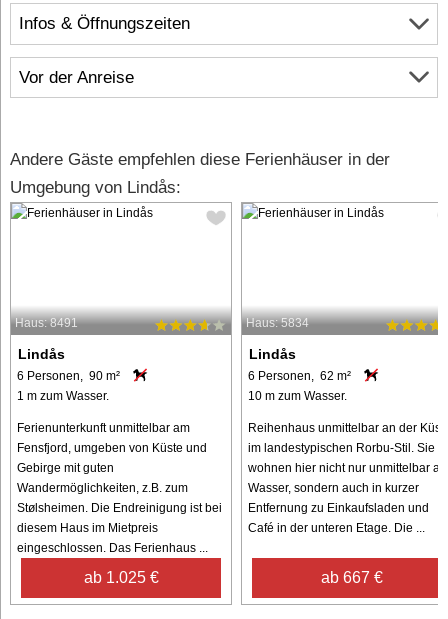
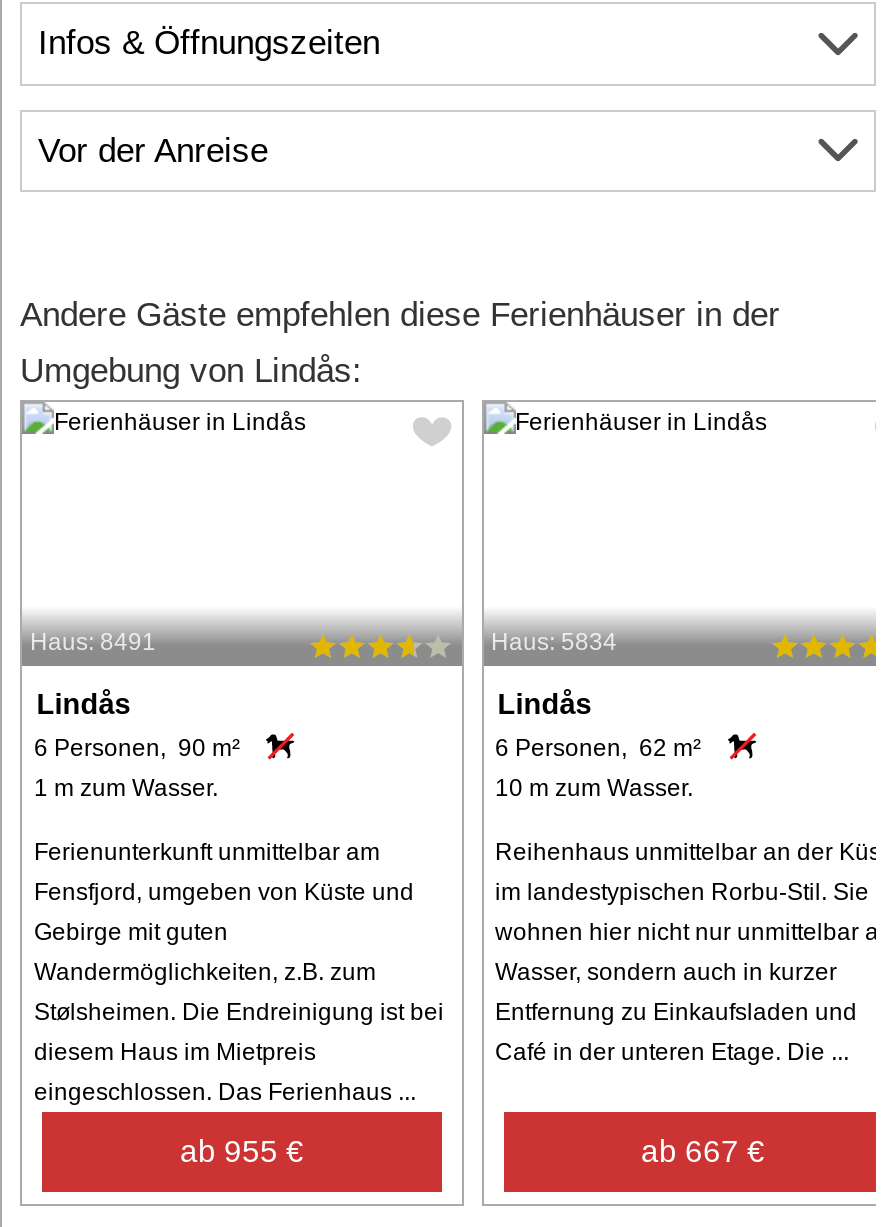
- ab 1.025 €
+ ab 955 €
